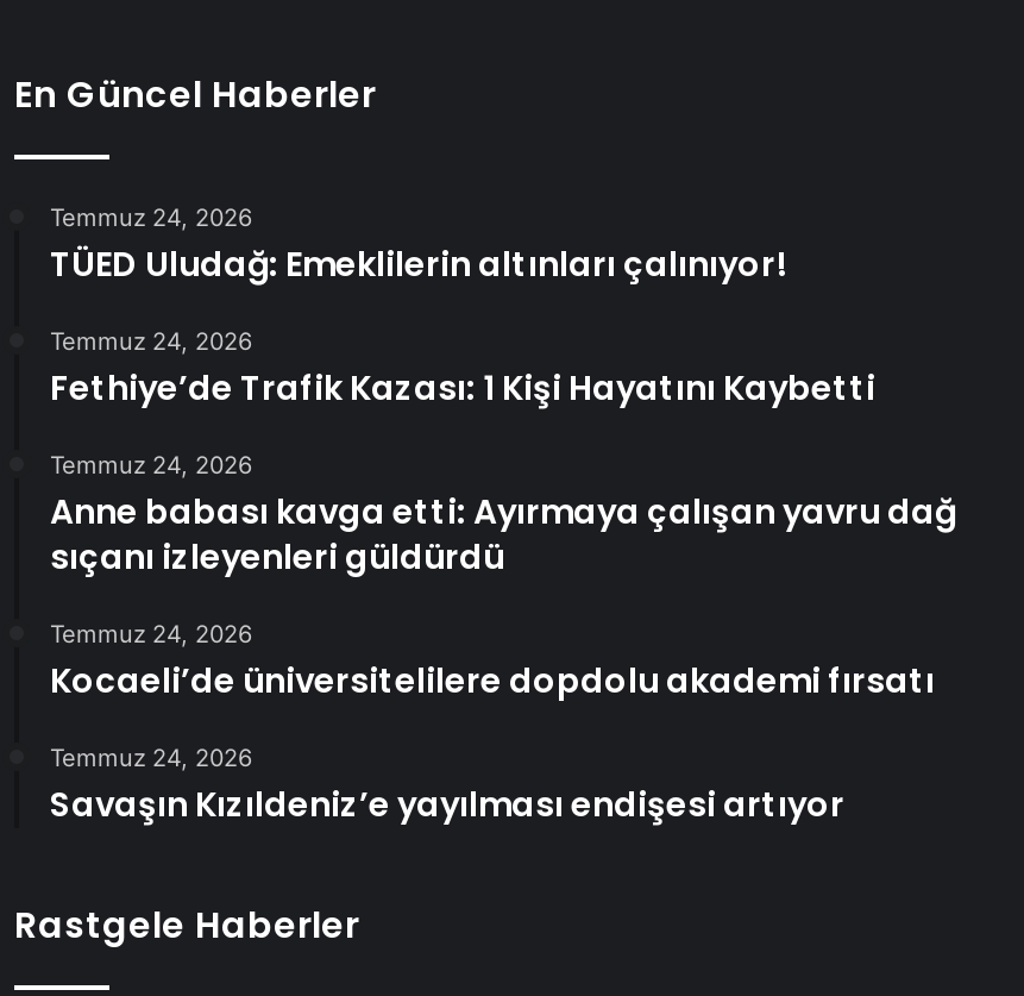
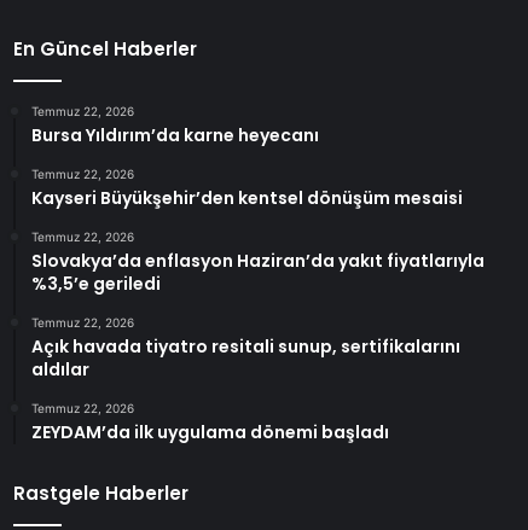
- Temmuz 24, 2026
- TÜED Uludağ: Emeklilerin altınları çalınıyor!
+ Temmuz 22, 2026
+ Bursa Yıldırım’da karne heyecanı

- Temmuz 24, 2026
- Fethiye’de Trafik Kazası: 1 Kişi Hayatını Kaybetti
+ Temmuz 22, 2026
+ Kayseri Büyükşehir’den kentsel dönüşüm mesaisi

- Temmuz 24, 2026
- Anne babası kavga etti: Ayırmaya çalışan yavru dağ
- sıçanı izleyenleri güldürdü
+ Temmuz 22, 2026
+ Slovakya’da enflasyon Haziran’da yakıt fiyatlarıyla
+ %3,5’e geriledi

- Temmuz 24, 2026
- Kocaeli’de üniversitelilere dopdolu akademi fırsatı
+ Temmuz 22, 2026
+ Açık havada tiyatro resitali sunup, sertifikalarını
+ aldılar

- Temmuz 24, 2026
- Savaşın Kızıldeniz’e yayılması endişesi artıyor
+ Temmuz 22, 2026
+ ZEYDAM’da ilk uygulama dönemi başladı
